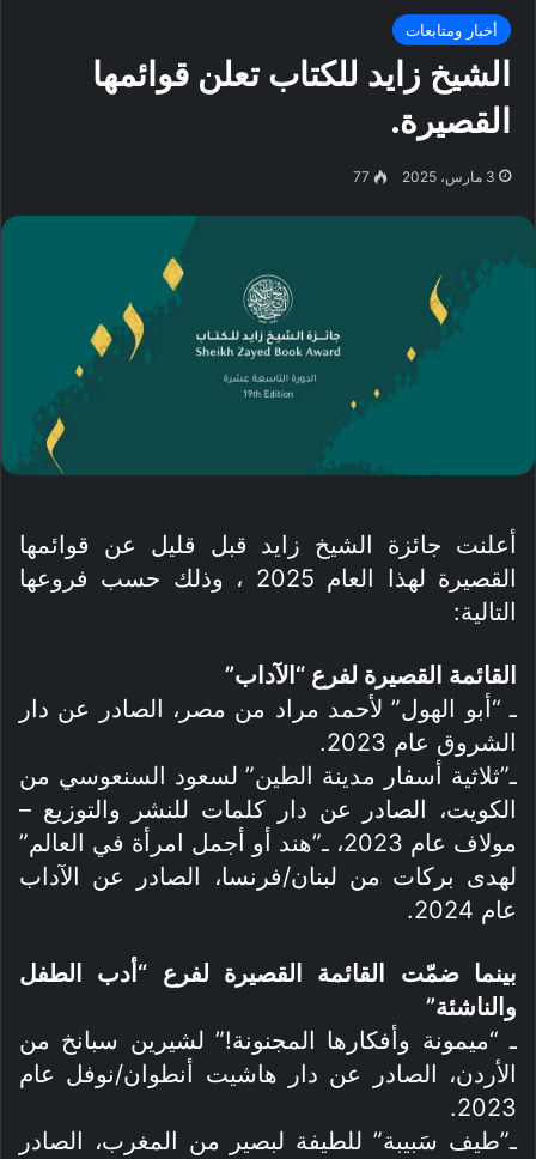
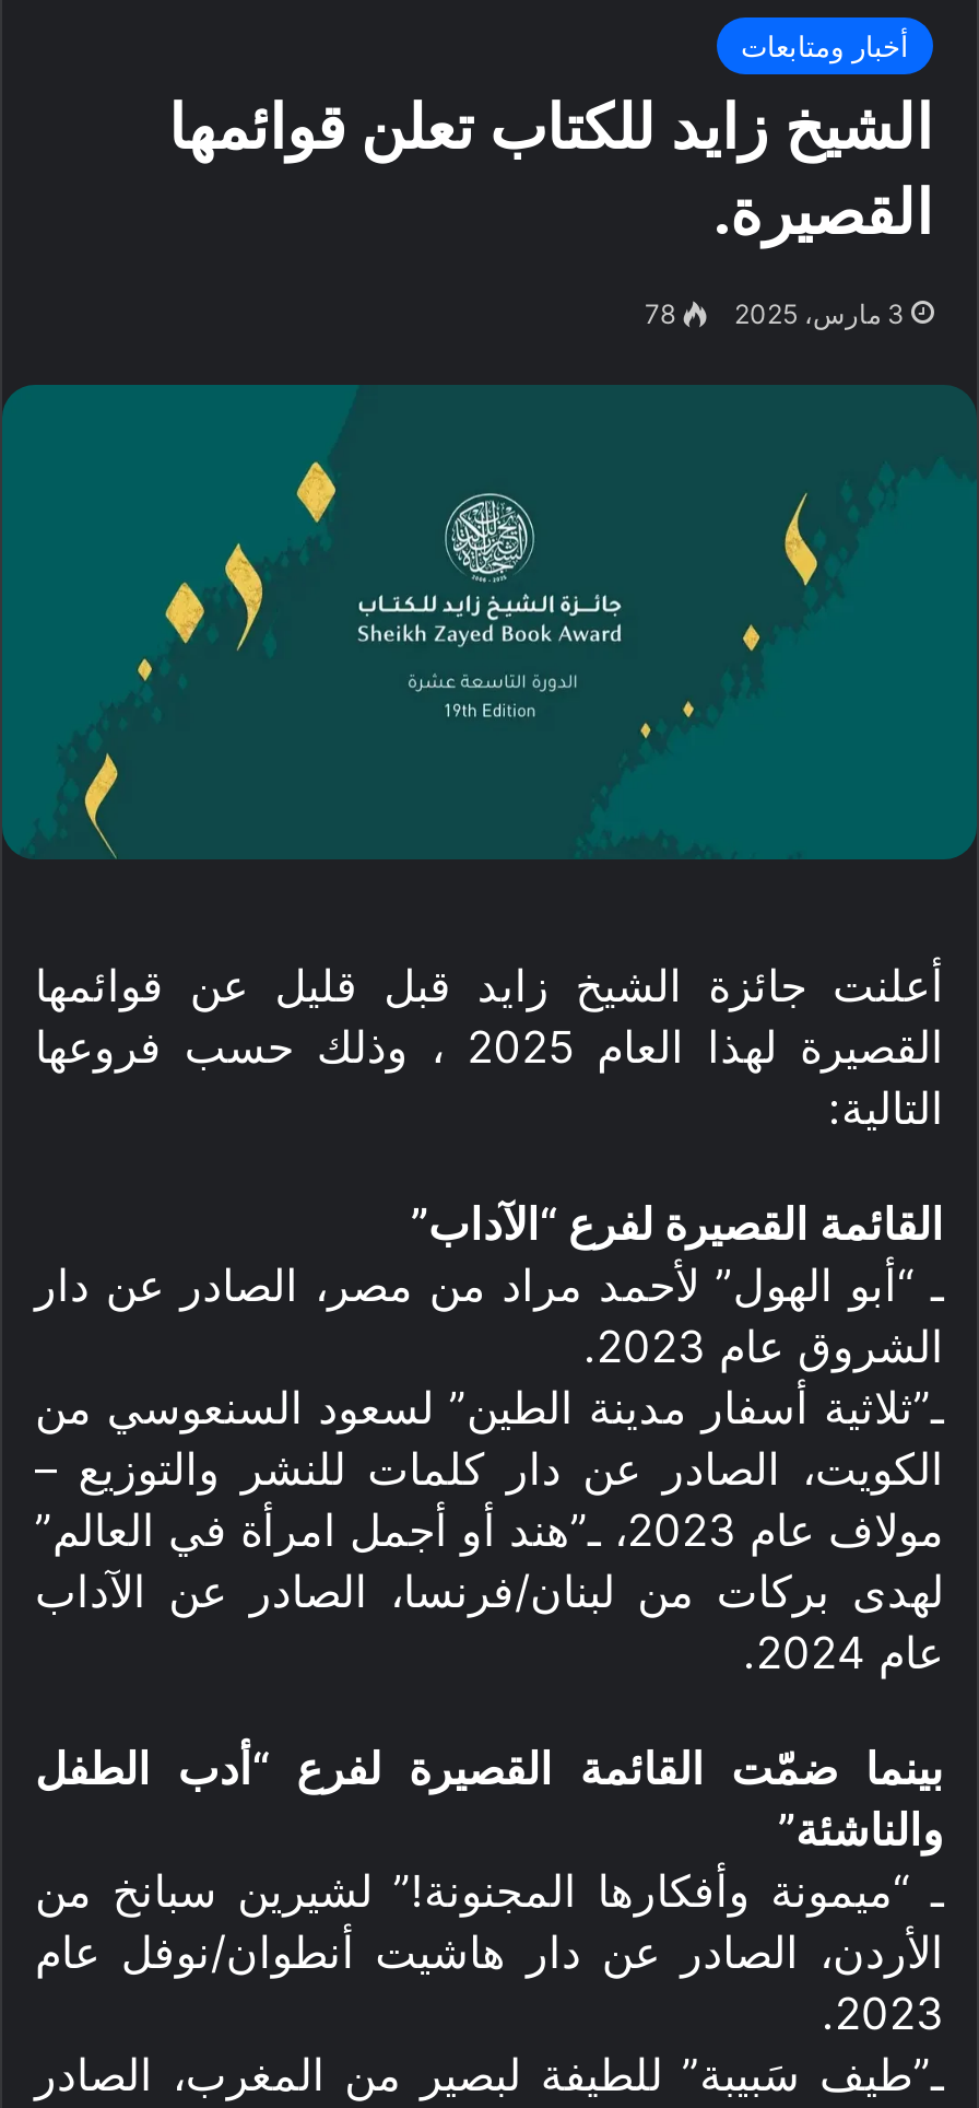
- 77
+ 78
